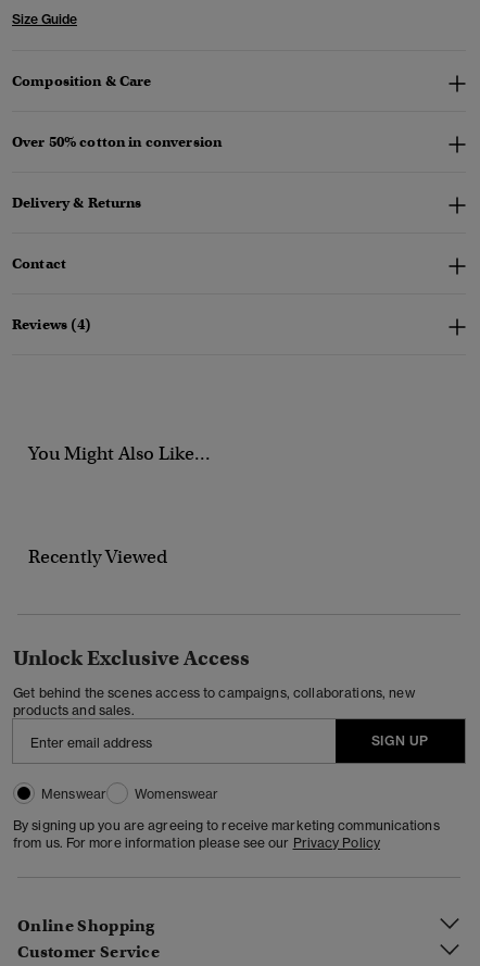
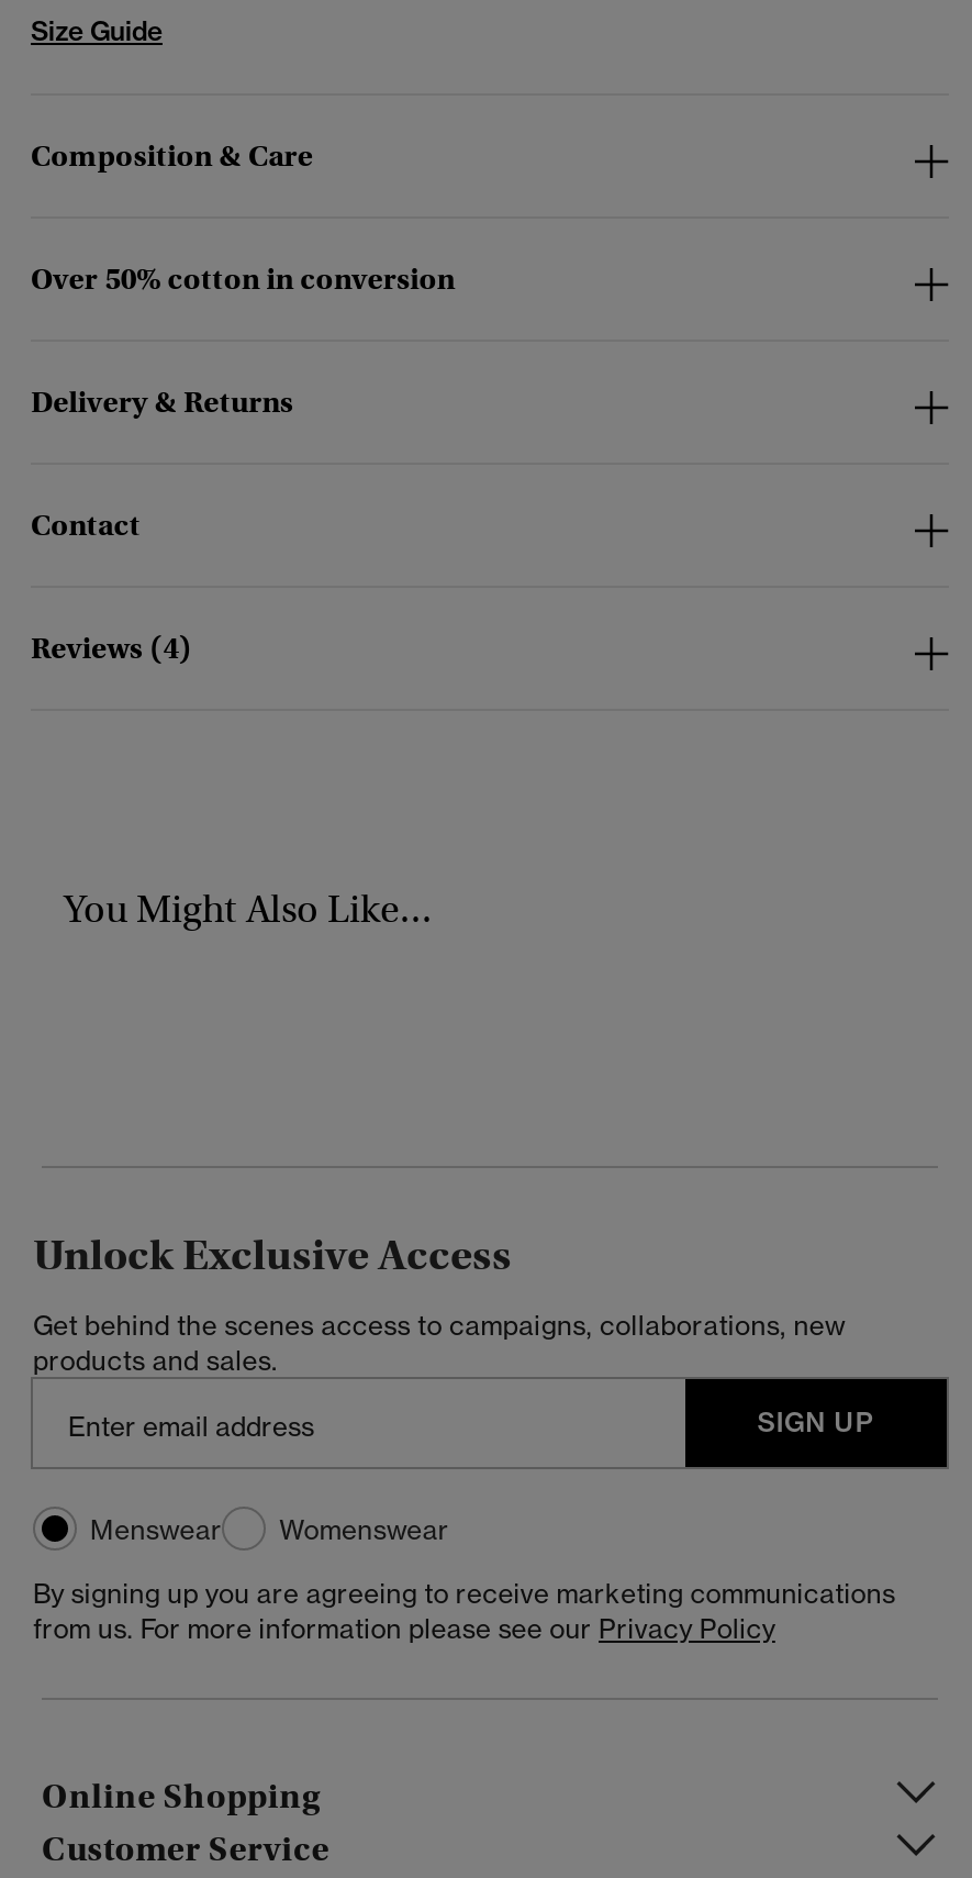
- Recently Viewed
